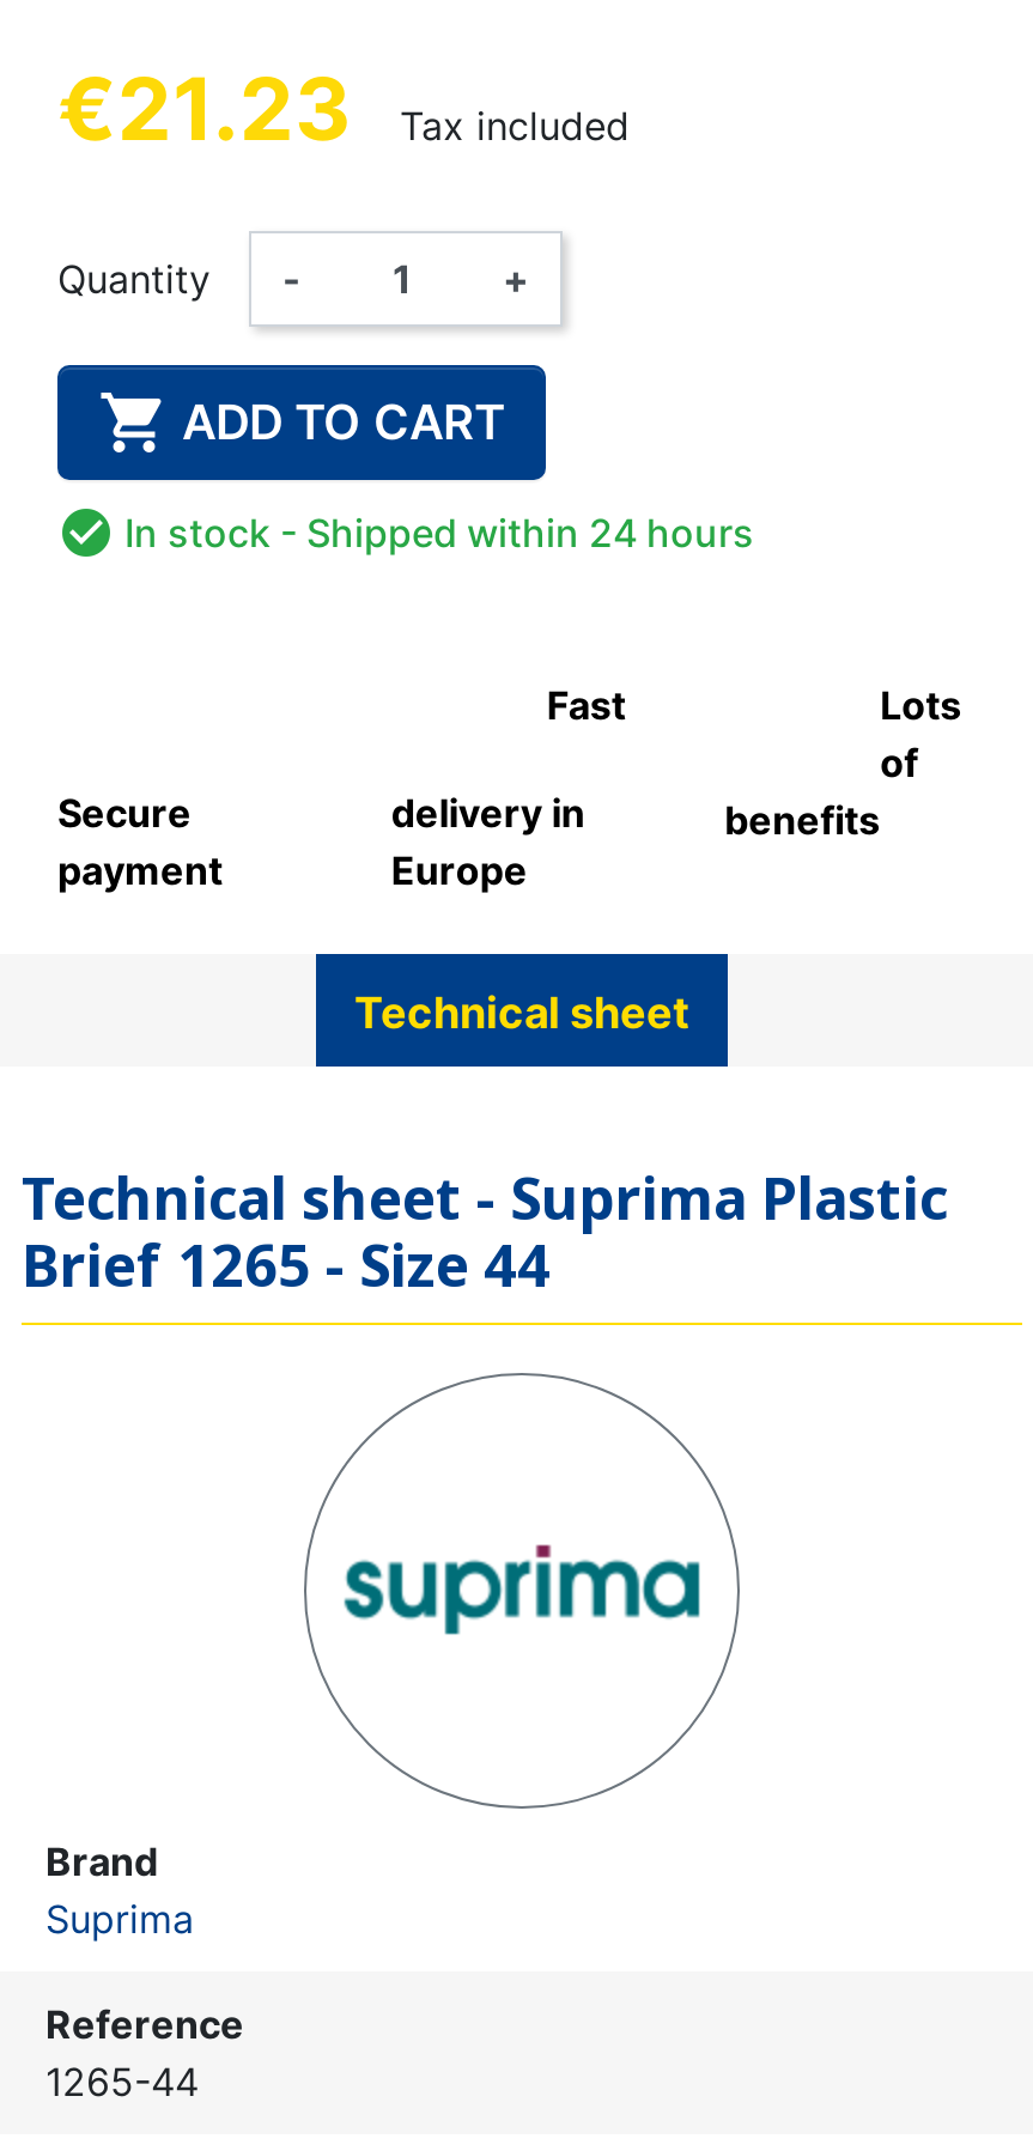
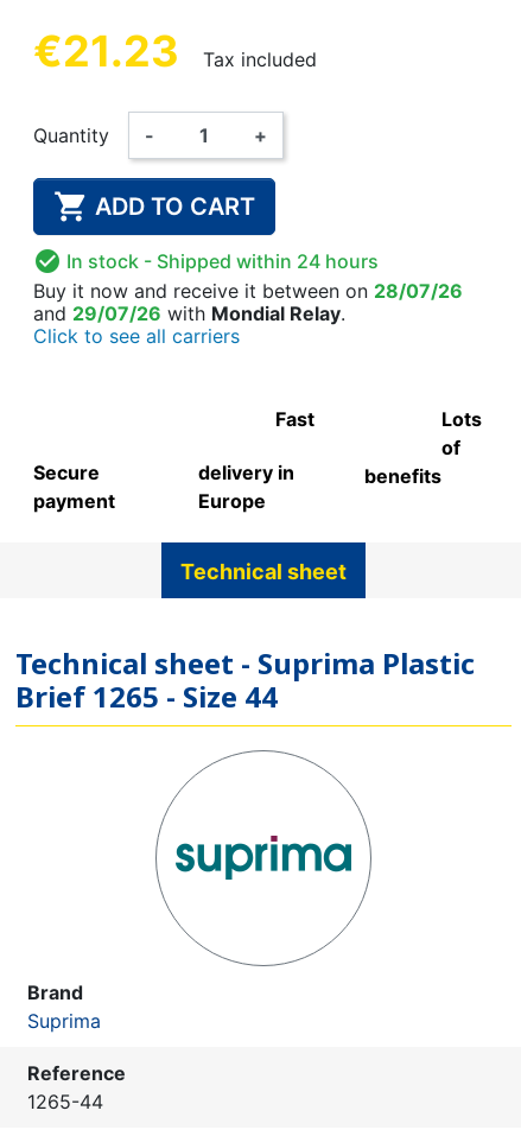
+ Buy it now and receive it between on 28/07/26
+ and 29/07/26 with Mondial Relay.
+ Click to see all carriers
